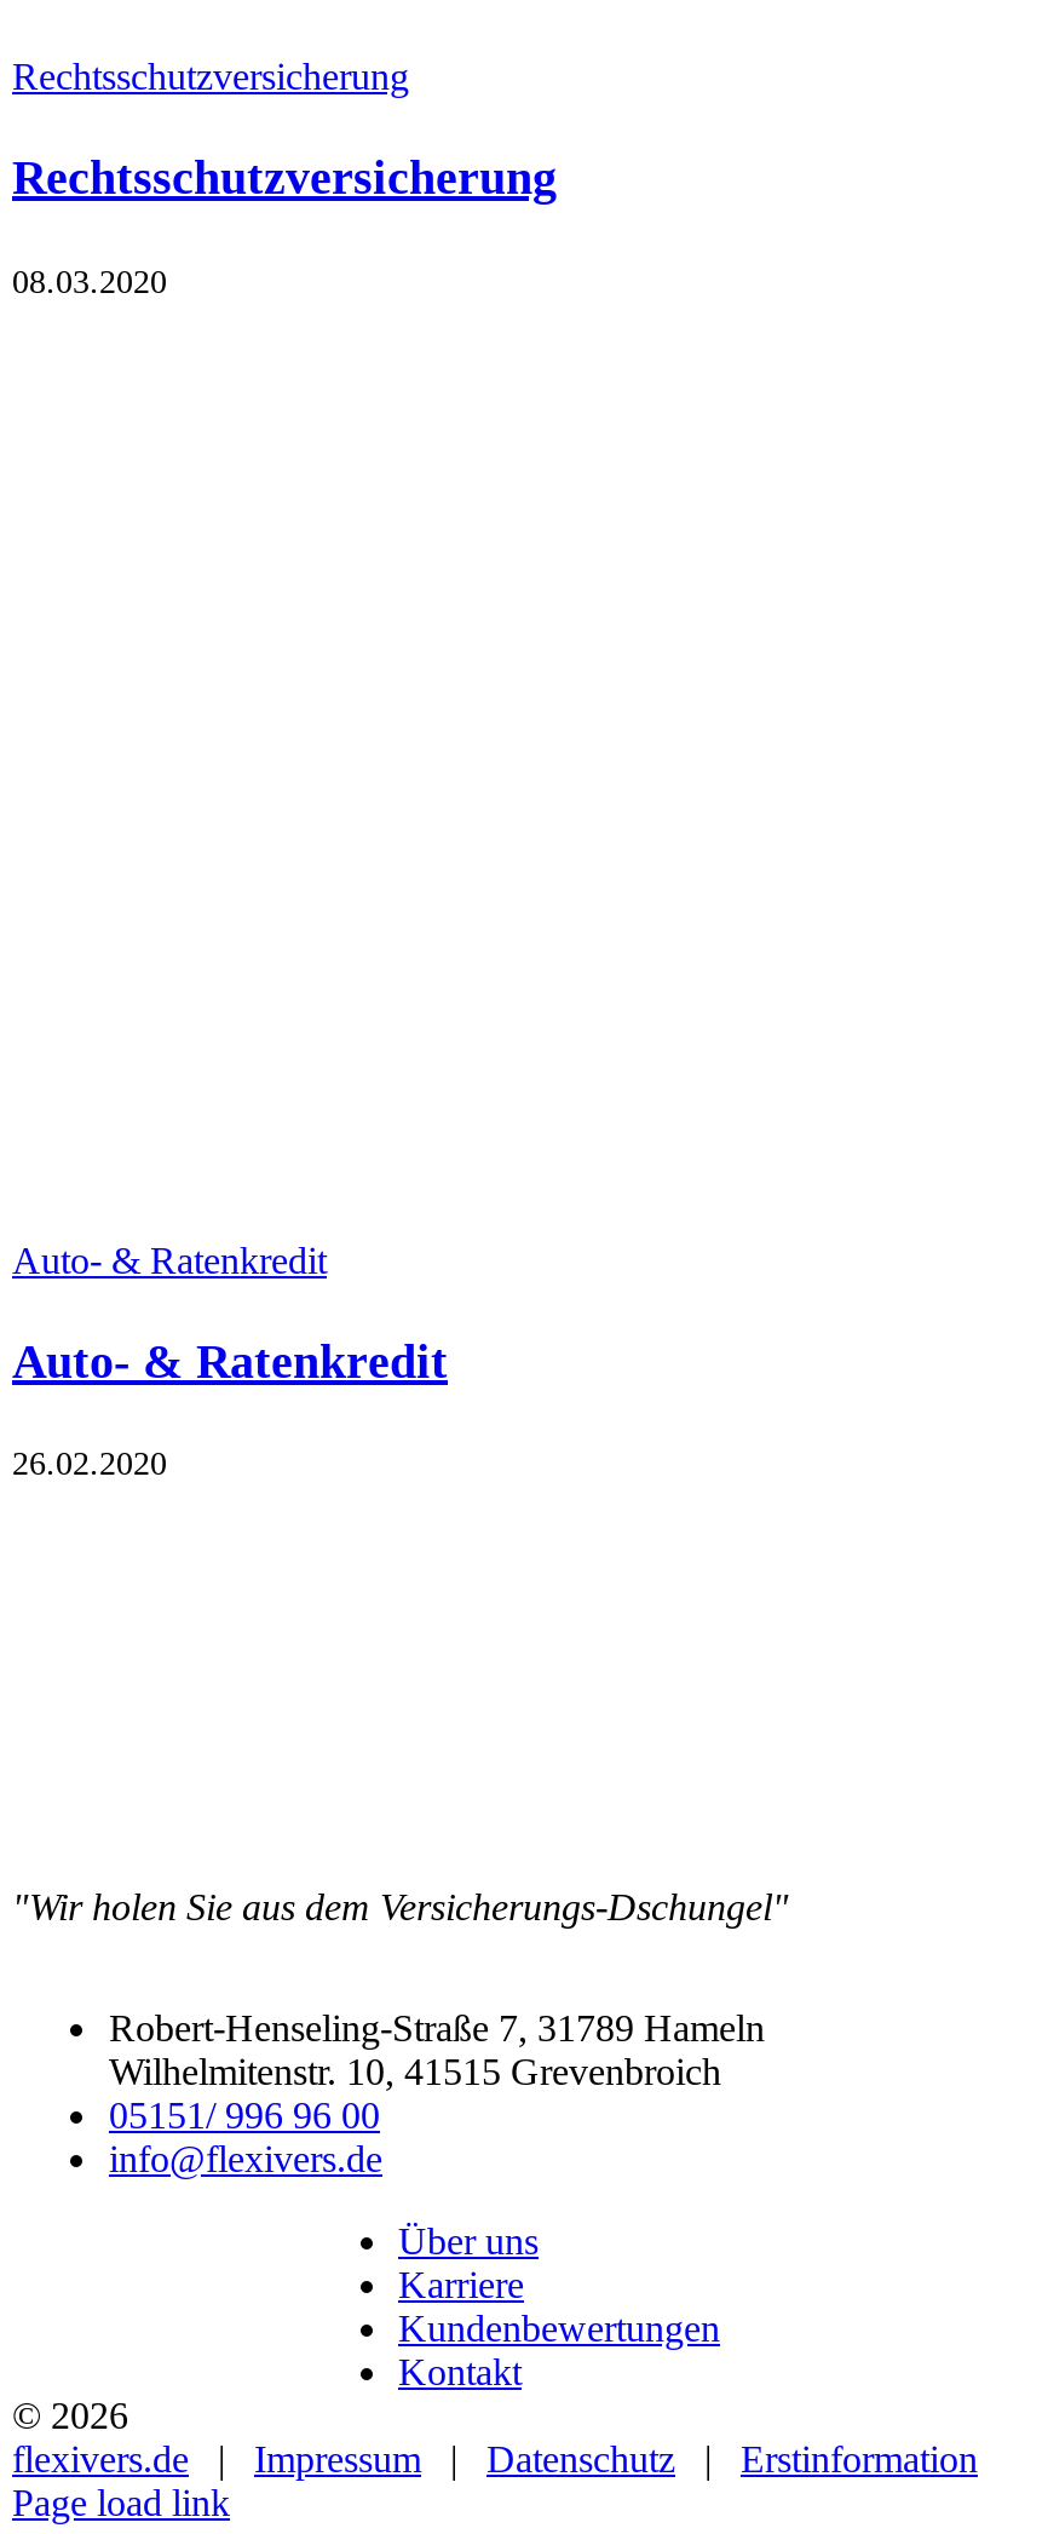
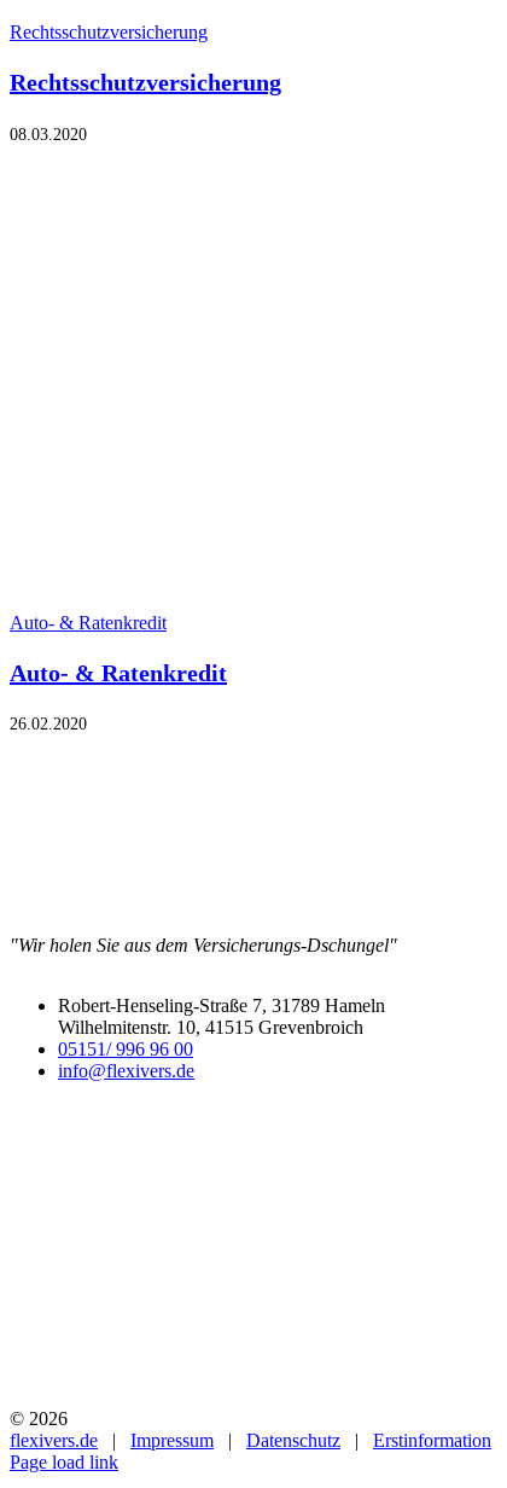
- Über uns
- Karriere
- Kundenbewertungen
- Kontakt
